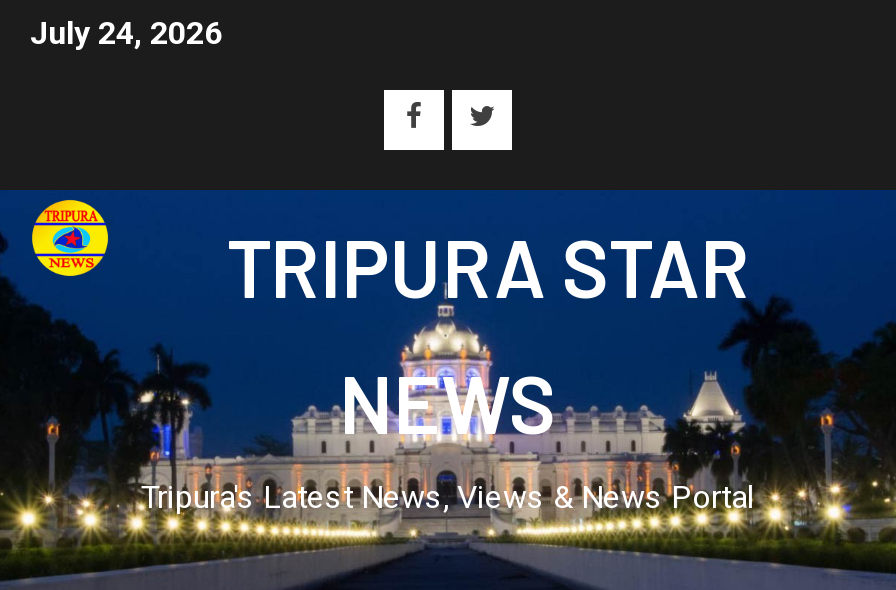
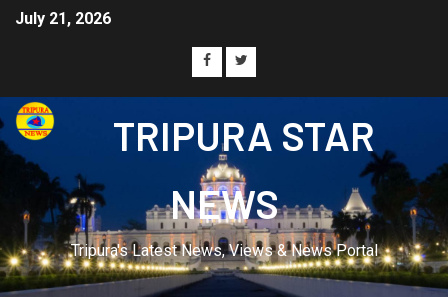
- July 24, 2026
+ July 21, 2026
